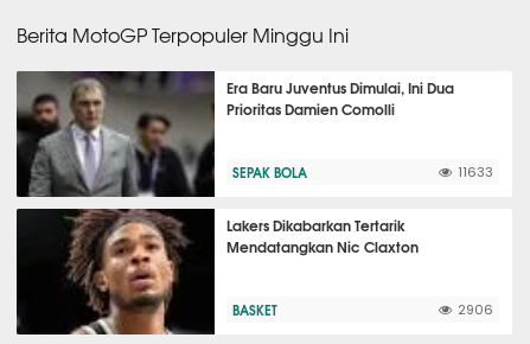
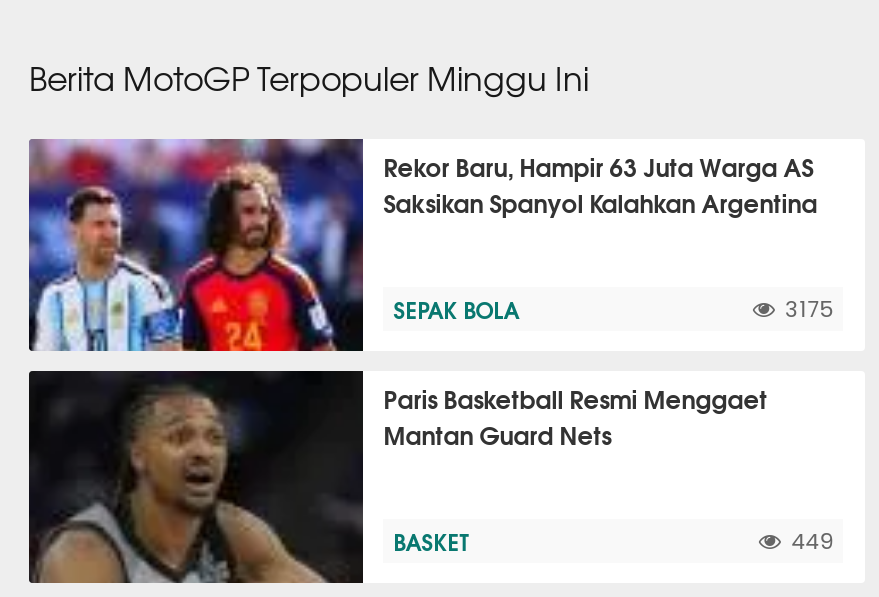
- [image]
- Era Baru Juventus Dimulai, Ini Dua
- Prioritas Damien Comolli
+ [image]
+ Rekor Baru, Hampir 63 Juta Warga AS
+ Saksikan Spanyol Kalahkan Argentina

- 11633
+ 3175

- [image]
- Lakers Dikabarkan Tertarik
- Mendatangkan Nic Claxton
+ [image]
+ Paris Basketball Resmi Menggaet
+ Mantan Guard Nets

- 2906
+ 449
